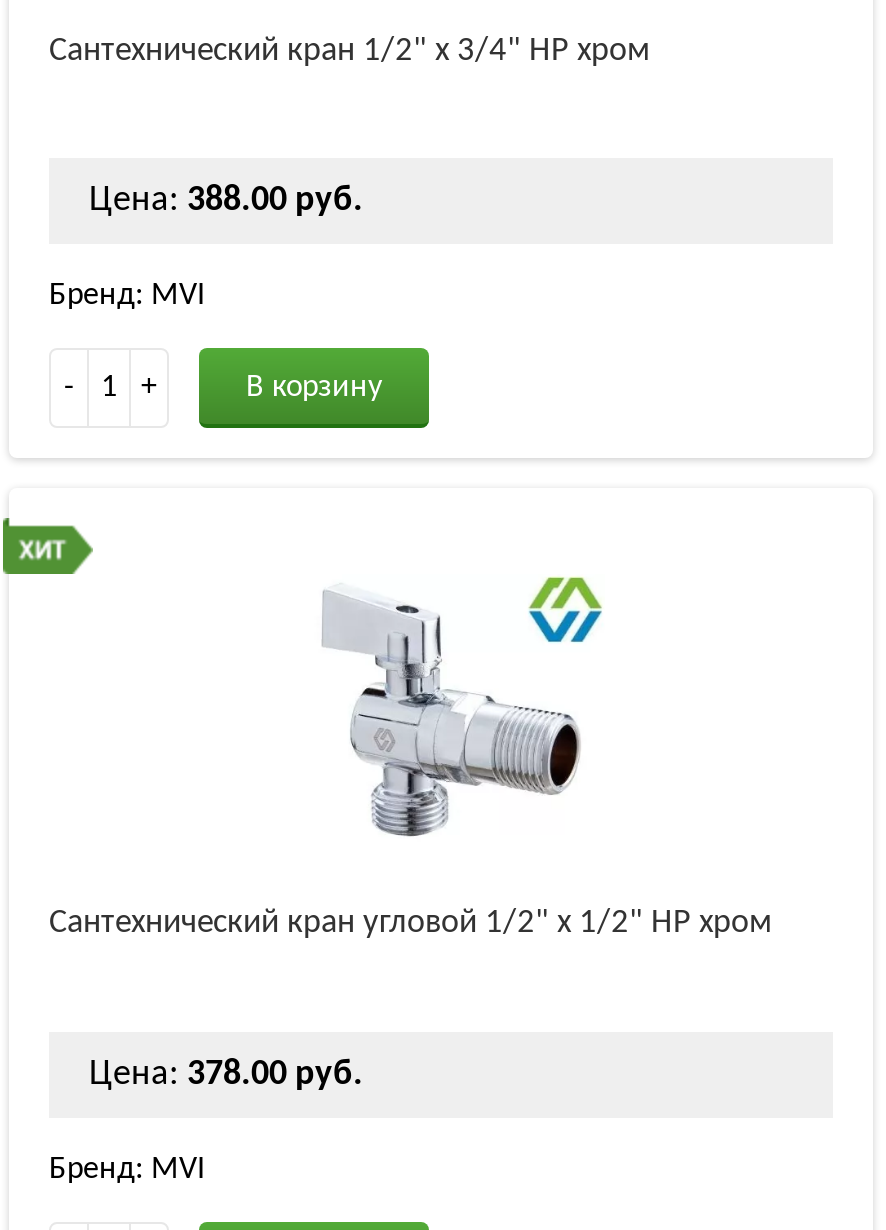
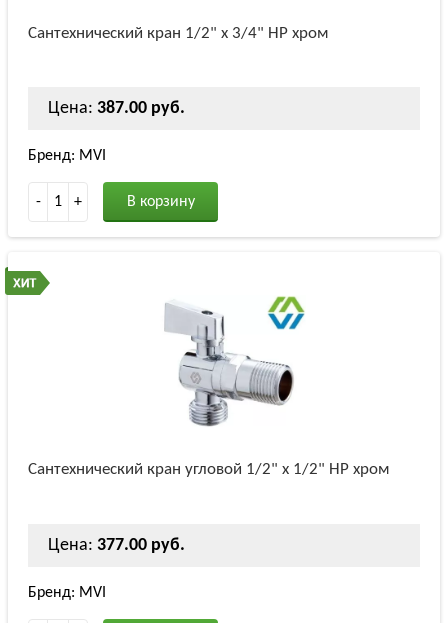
- Цена: 388.00 руб.
+ Цена: 387.00 руб.

- Цена: 378.00 руб.
+ Цена: 377.00 руб.
